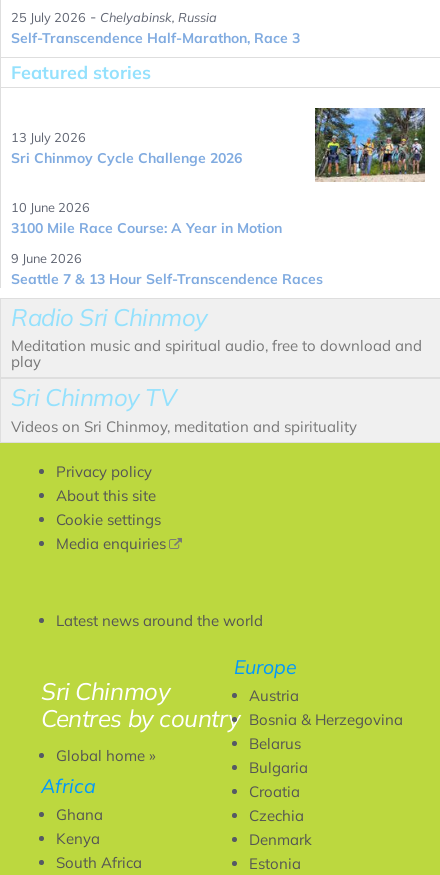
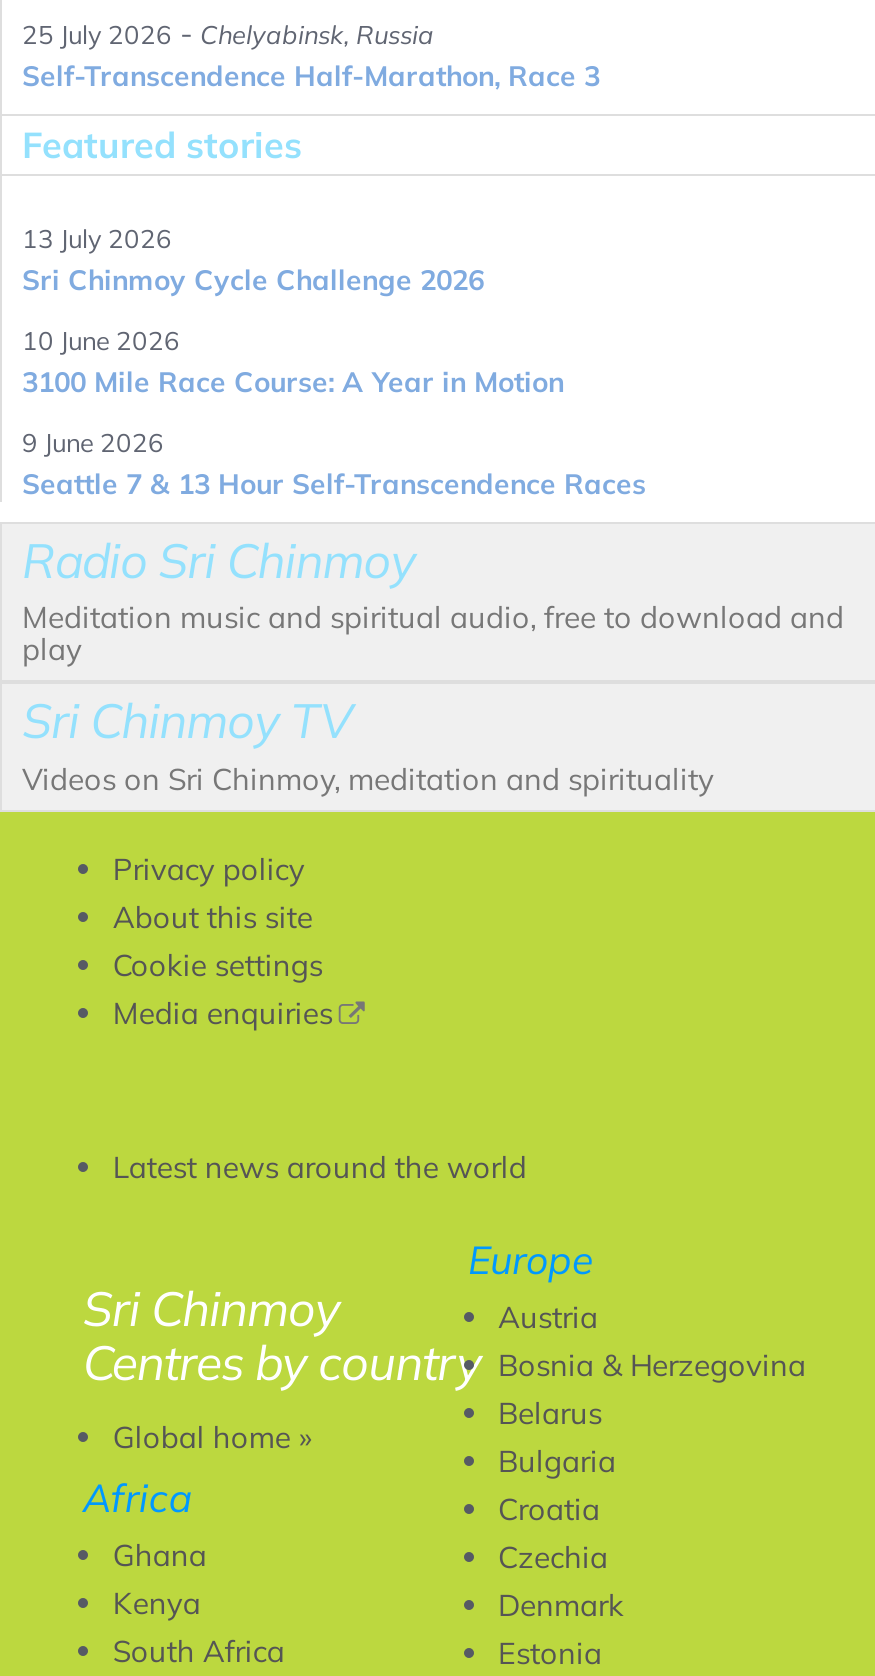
- [image]
